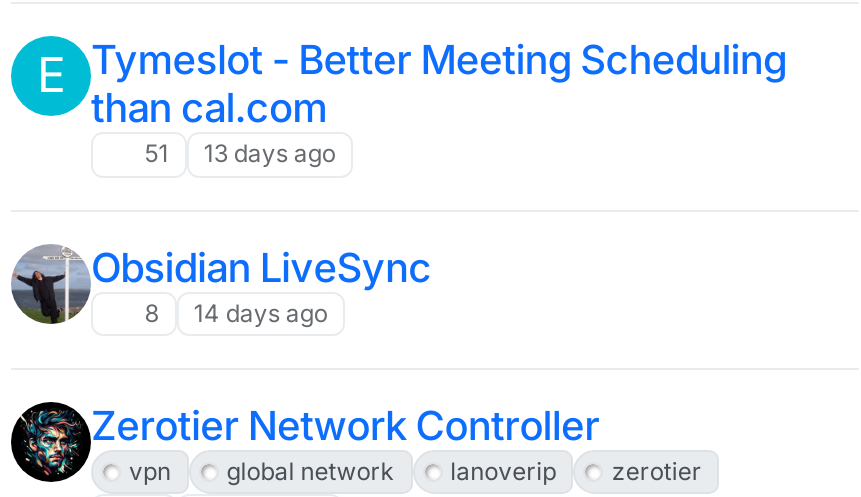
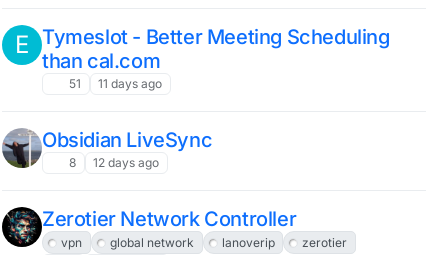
- 51 13 days ago
+ 51 11 days ago

- 8 14 days ago
+ 8 12 days ago
